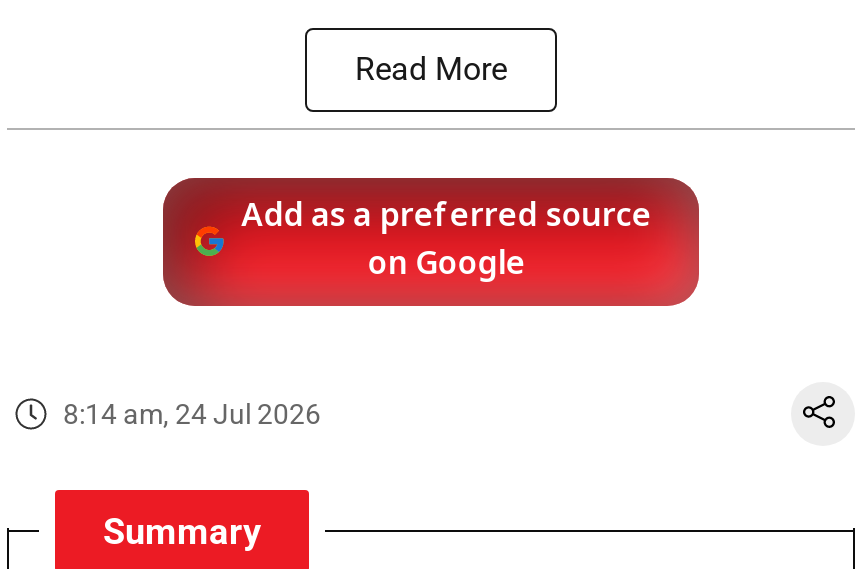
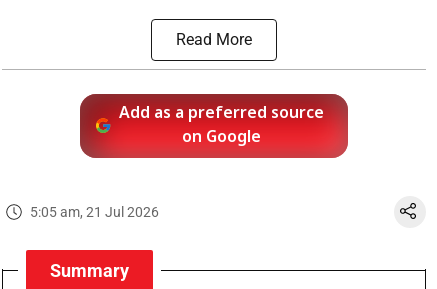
- 8:14 am, 24 Jul 2026
+ 5:05 am, 21 Jul 2026
